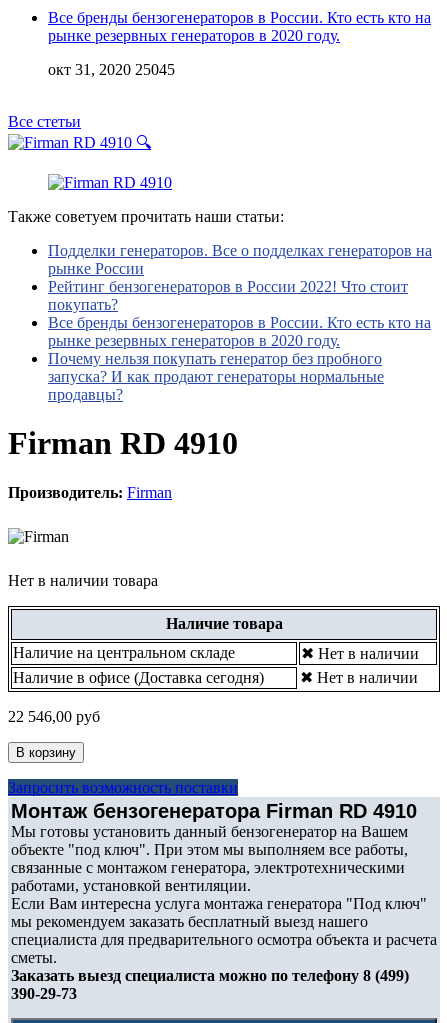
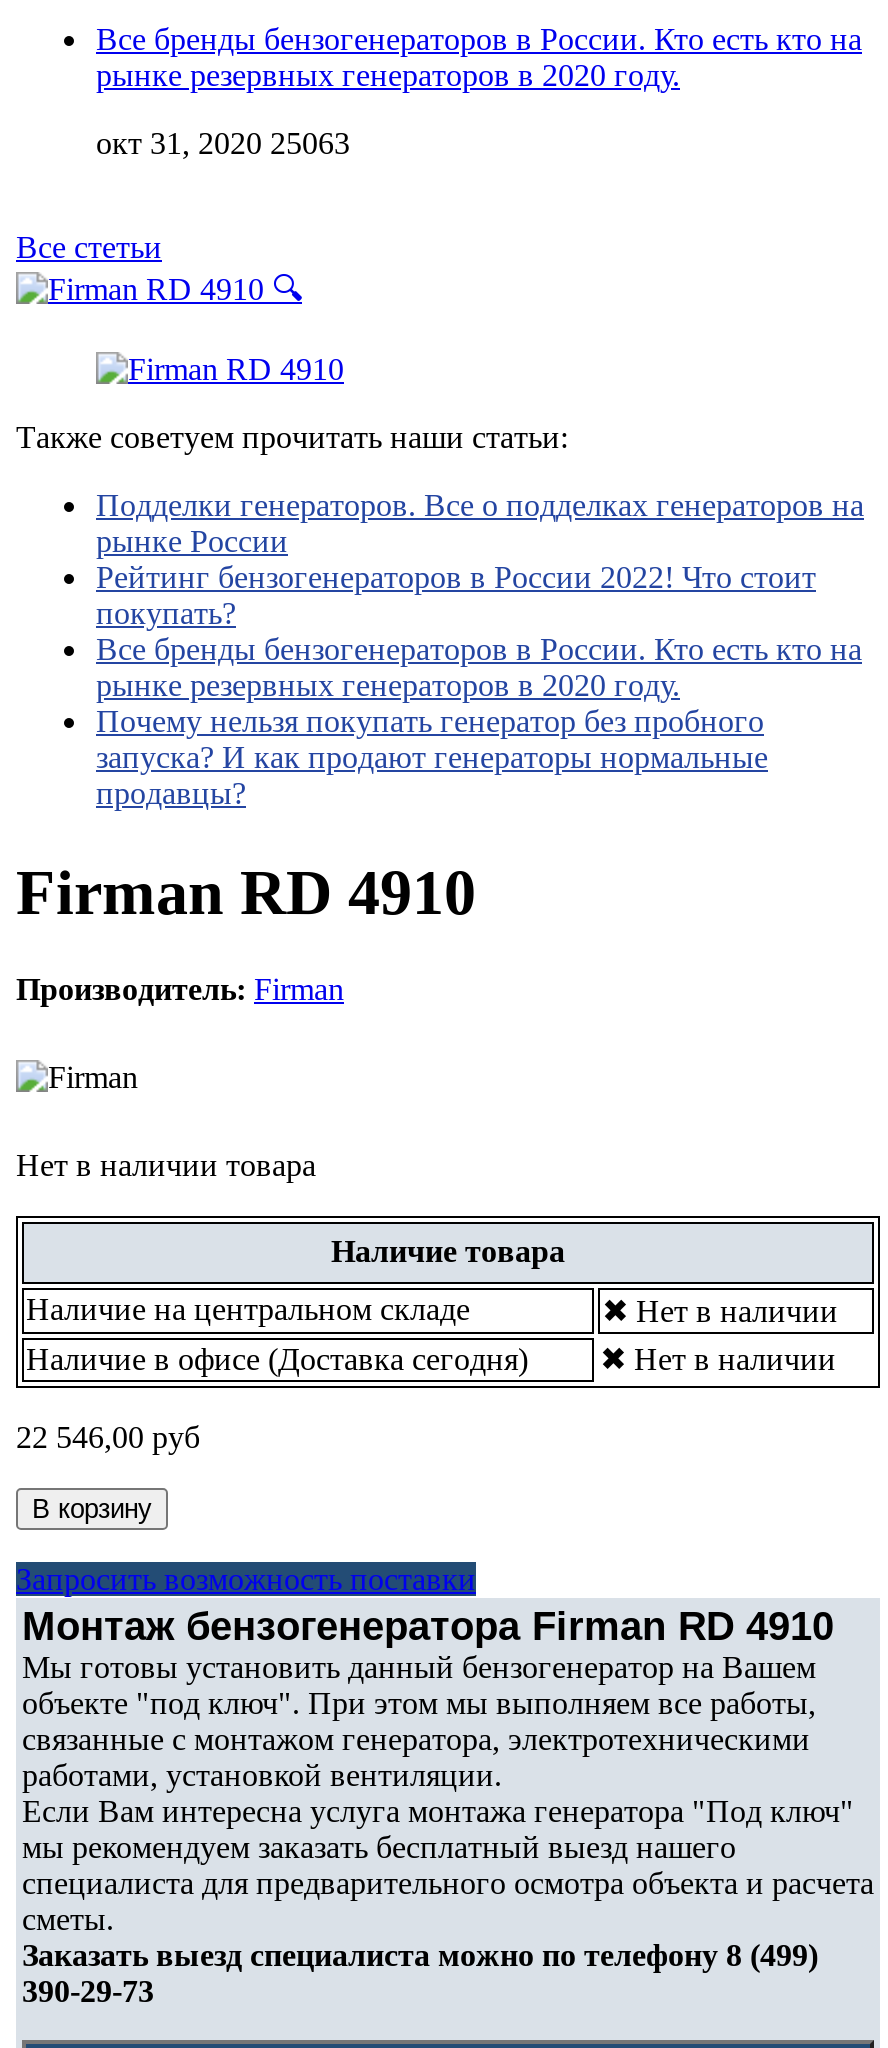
- окт 31, 2020 25045
+ окт 31, 2020 25063
